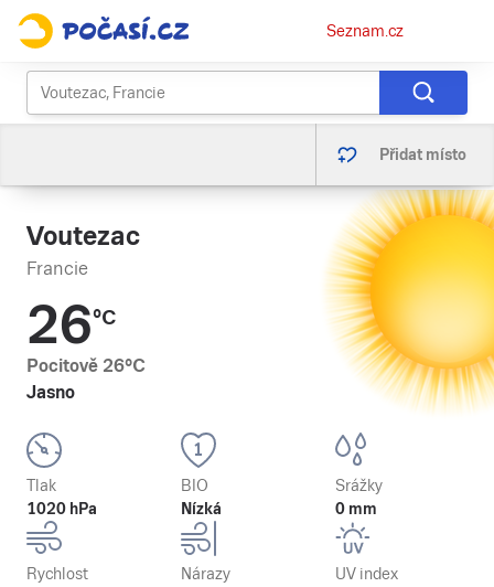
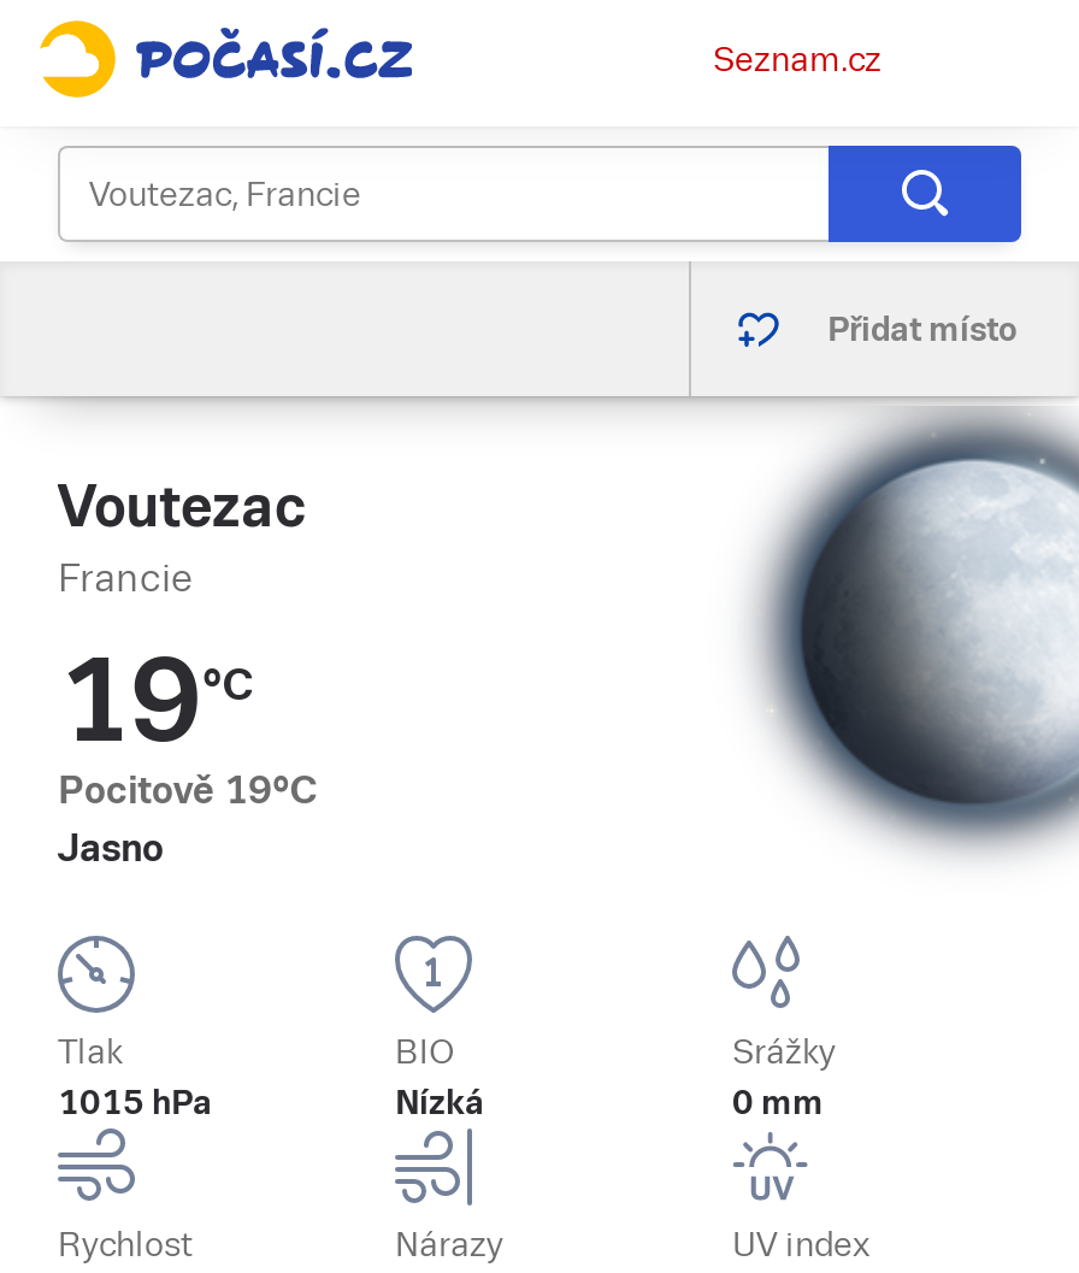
- [image]
+ [image]

- 26°C
+ 19°C

- Pocitově 26°C
+ Pocitově 19°C

- 1020 hPa
+ 1015 hPa
